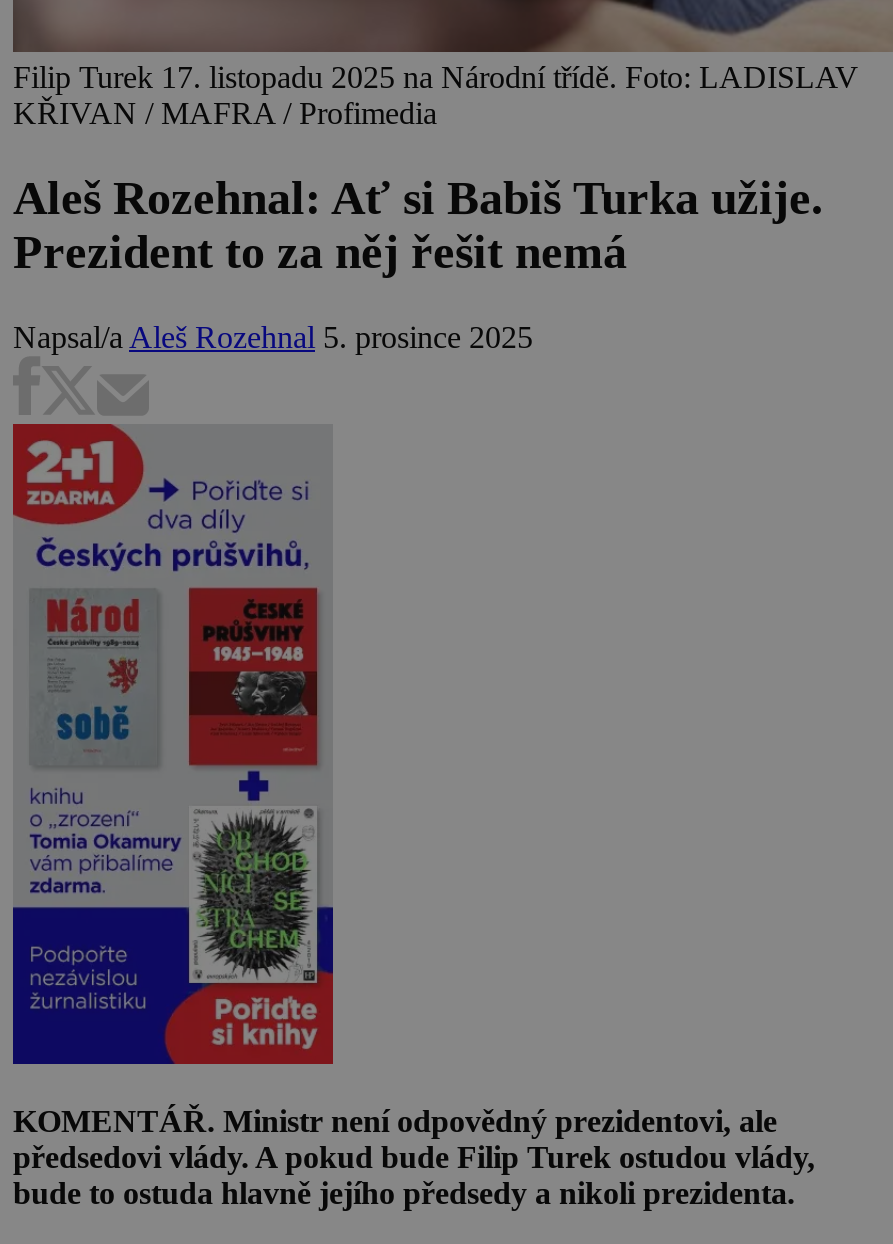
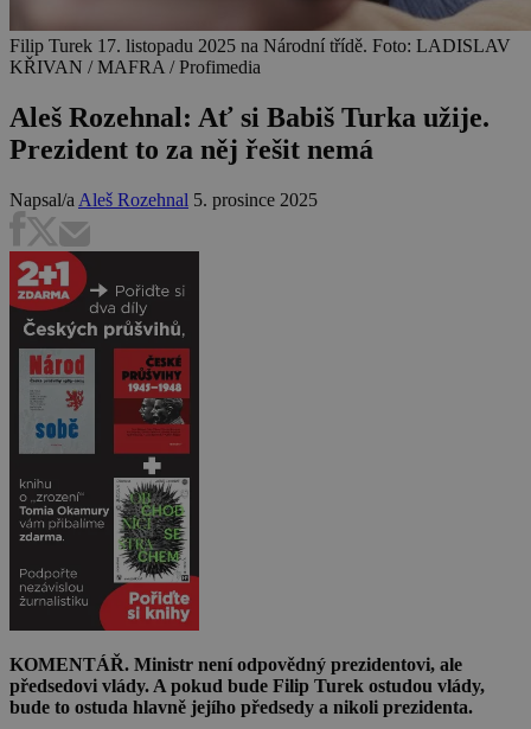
- [image]
+ [image]
